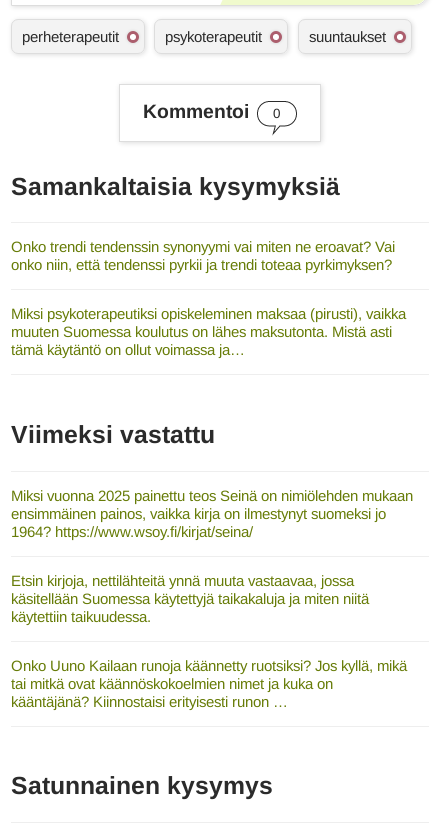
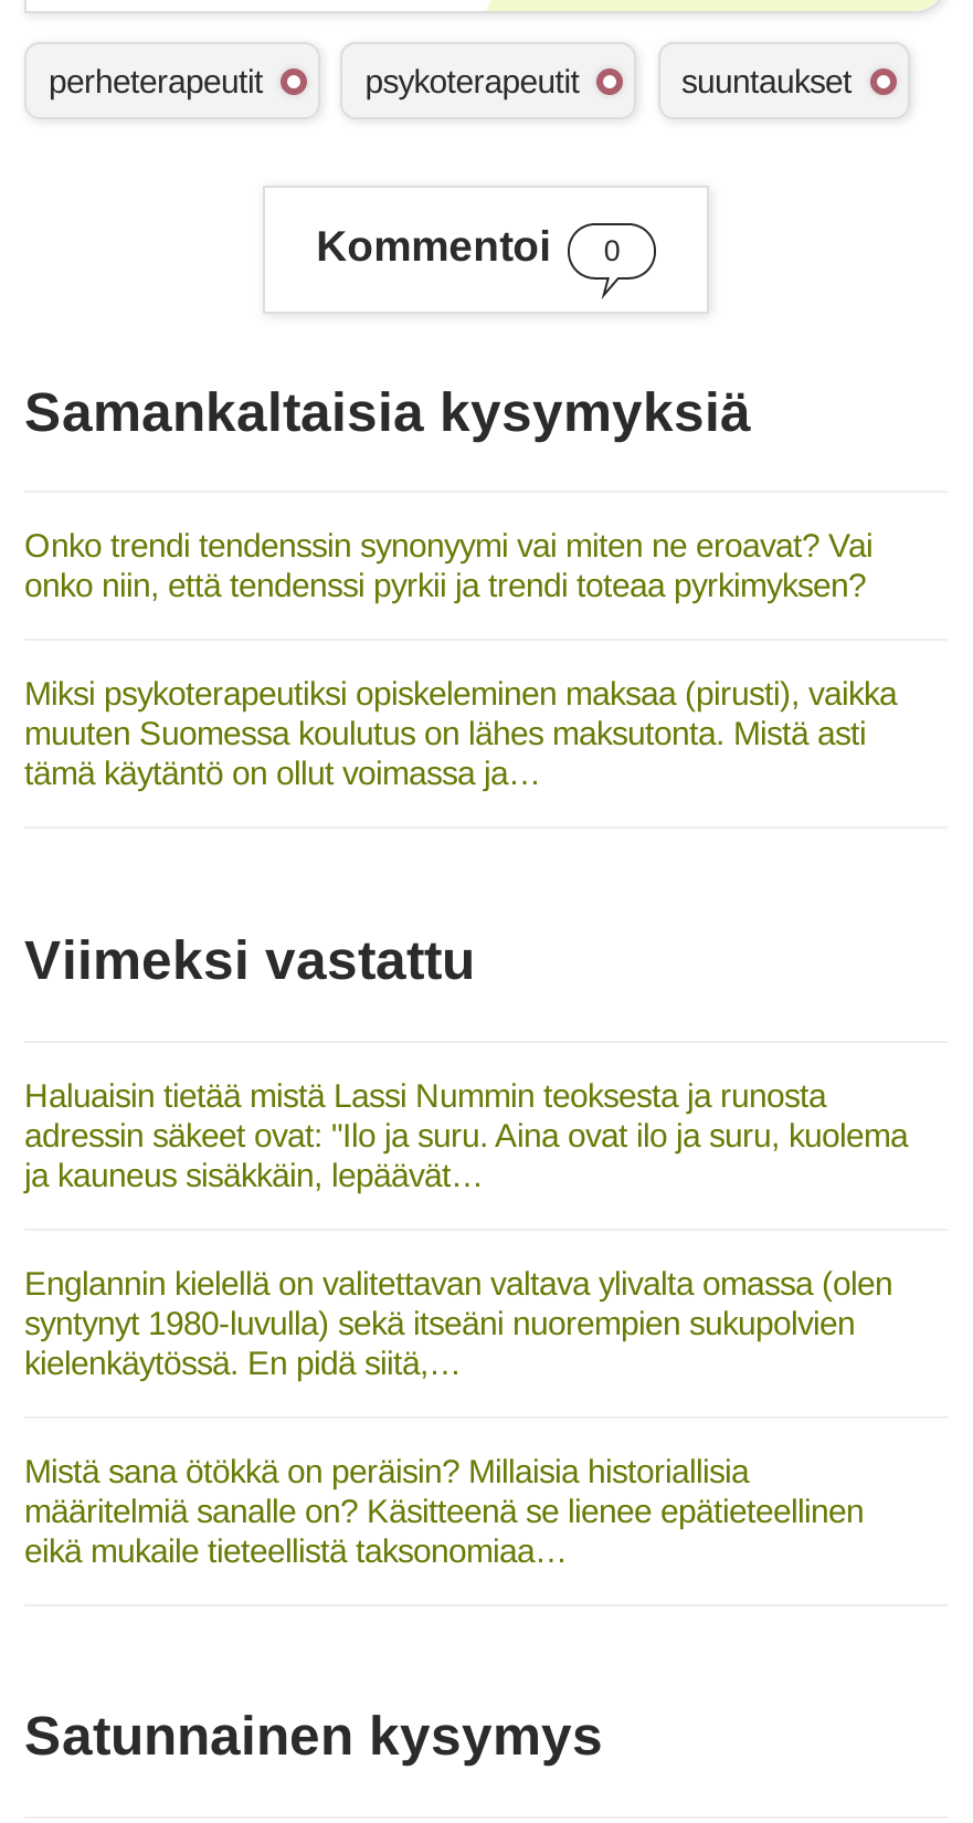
- Miksi vuonna 2025 painettu teos Seinä on nimiölehden mukaan
- ensimmäinen painos, vaikka kirja on ilmestynyt suomeksi jo
- 1964? https://www.wsoy.fi/kirjat/seina/
+ Haluaisin tietää mistä Lassi Nummin teoksesta ja runosta
+ adressin säkeet ovat: "Ilo ja suru. Aina ovat ilo ja suru, kuolema
+ ja kauneus sisäkkäin, lepäävät…

- Etsin kirjoja, nettilähteitä ynnä muuta vastaavaa, jossa
- käsitellään Suomessa käytettyjä taikakaluja ja miten niitä
- käytettiin taikuudessa.
+ Englannin kielellä on valitettavan valtava ylivalta omassa (olen
+ syntynyt 1980-luvulla) sekä itseäni nuorempien sukupolvien
+ kielenkäytössä. En pidä siitä,…

- Onko Uuno Kailaan runoja käännetty ruotsiksi? Jos kyllä, mikä
- tai mitkä ovat käännöskokoelmien nimet ja kuka on
- kääntäjänä? Kiinnostaisi erityisesti runon …
+ Mistä sana ötökkä on peräisin? Millaisia historiallisia
+ määritelmiä sanalle on? Käsitteenä se lienee epätieteellinen
+ eikä mukaile tieteellistä taksonomiaa…
